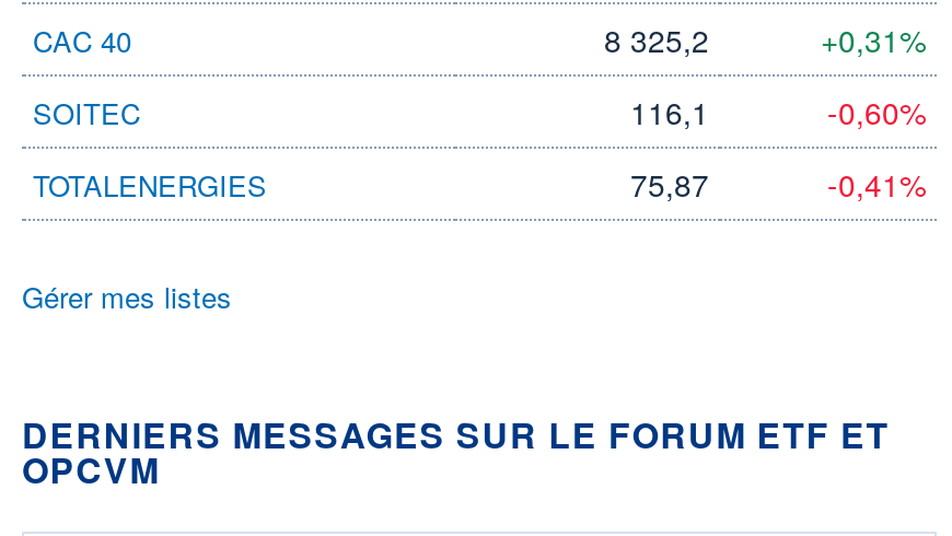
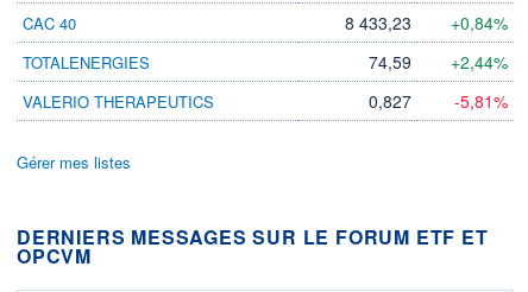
- 8 325,2
- +0,31%
- SOITEC
- 116,1
- -0,60%
+ 8 433,23
+ +0,84%

moved up: TOTALENERGIES

- 75,87
- -0,41%
+ 74,59
+ +2,44%
+ VALERIO THERAPEUTICS
+ 0,827
+ -5,81%
